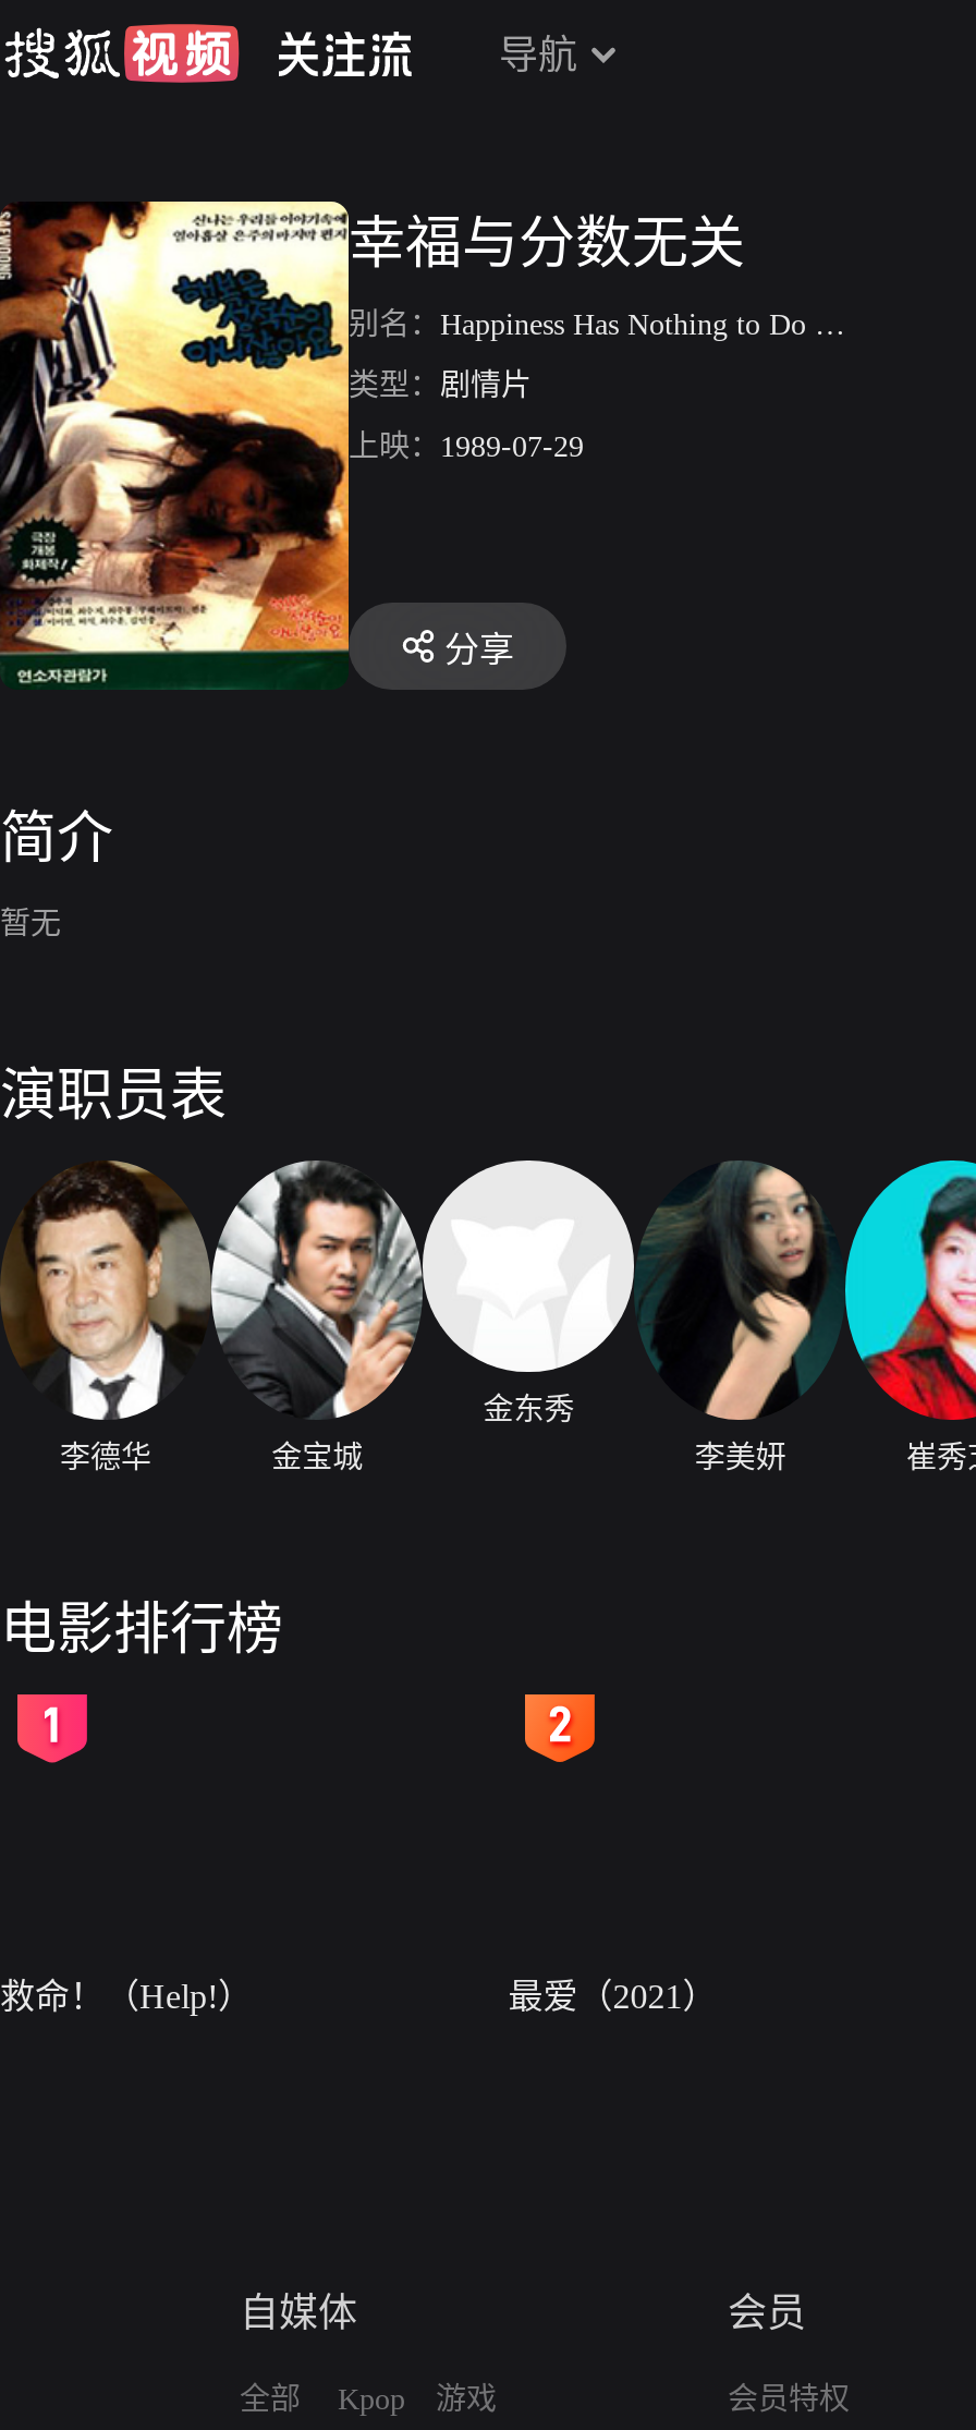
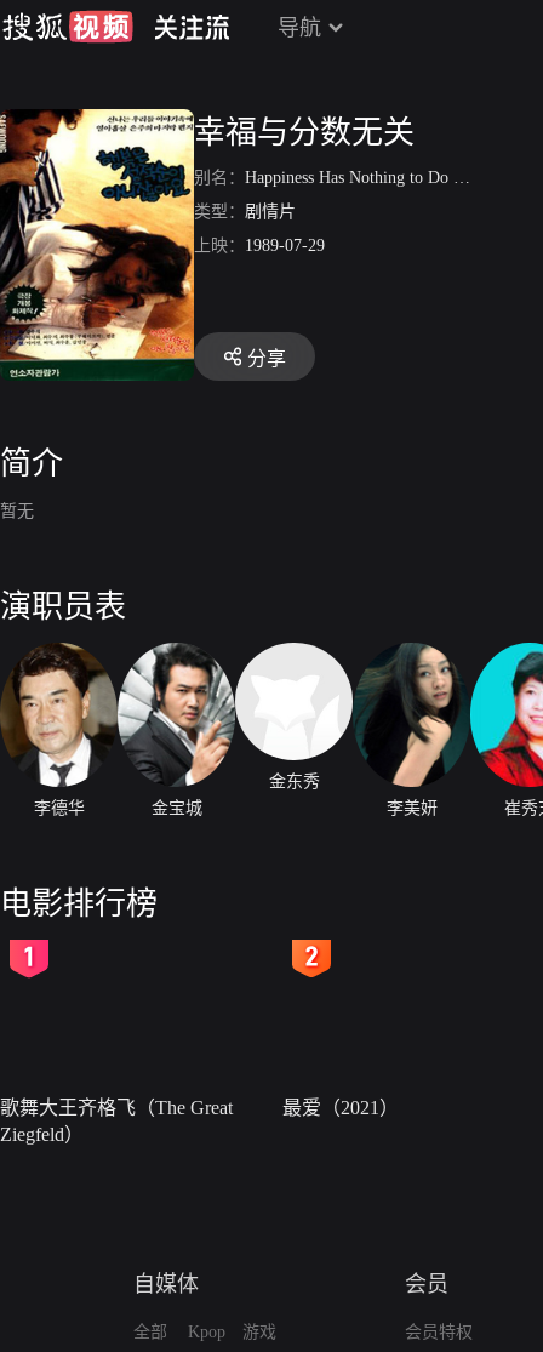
- 救命！（Help!）
+ 歌舞大王齐格飞（The Great
+ Ziegfeld）
